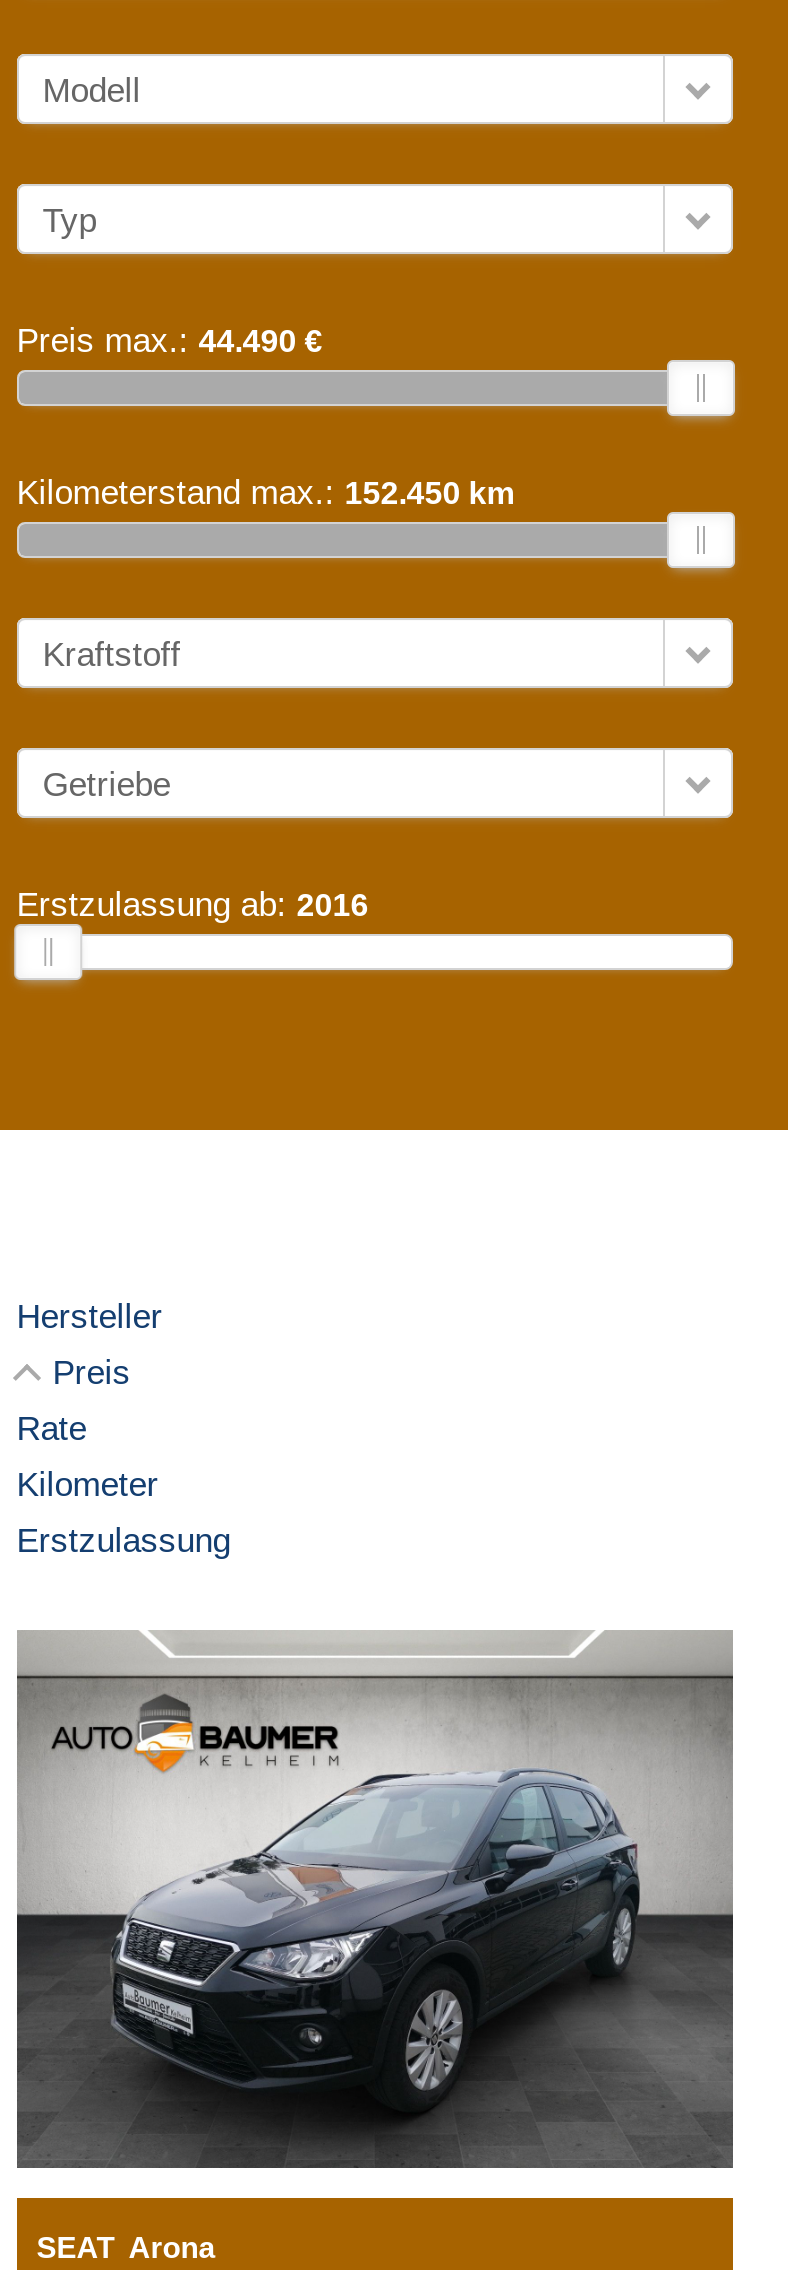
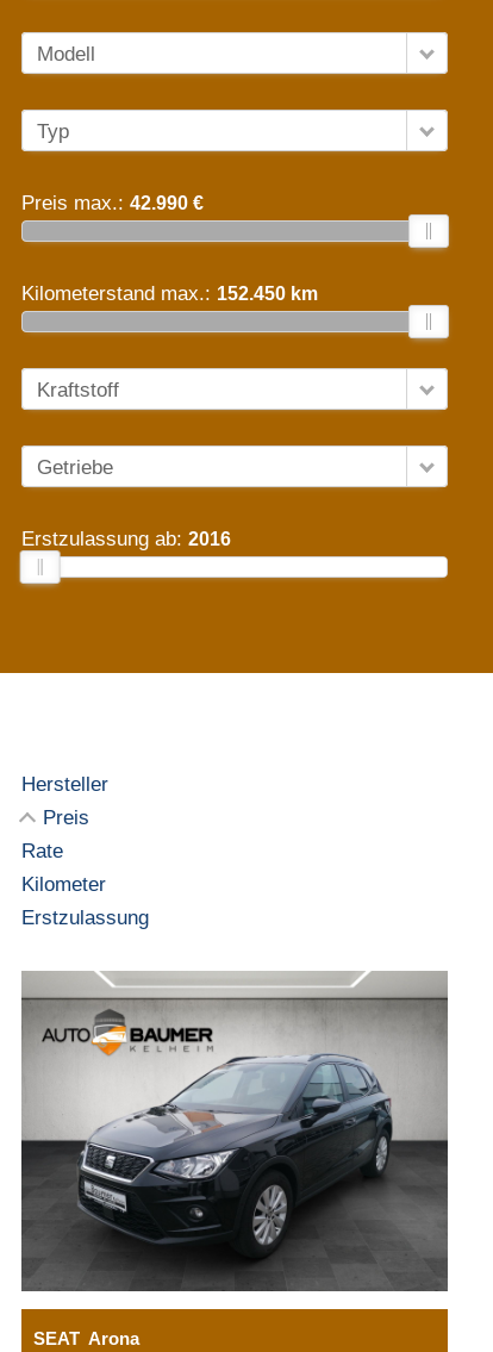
- Preis max.: 44.490 €
+ Preis max.: 42.990 €
